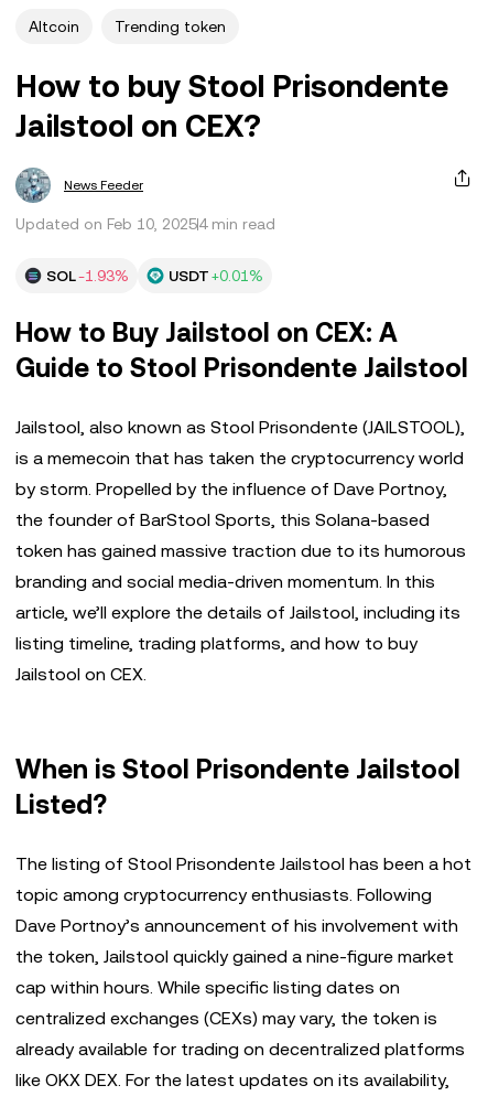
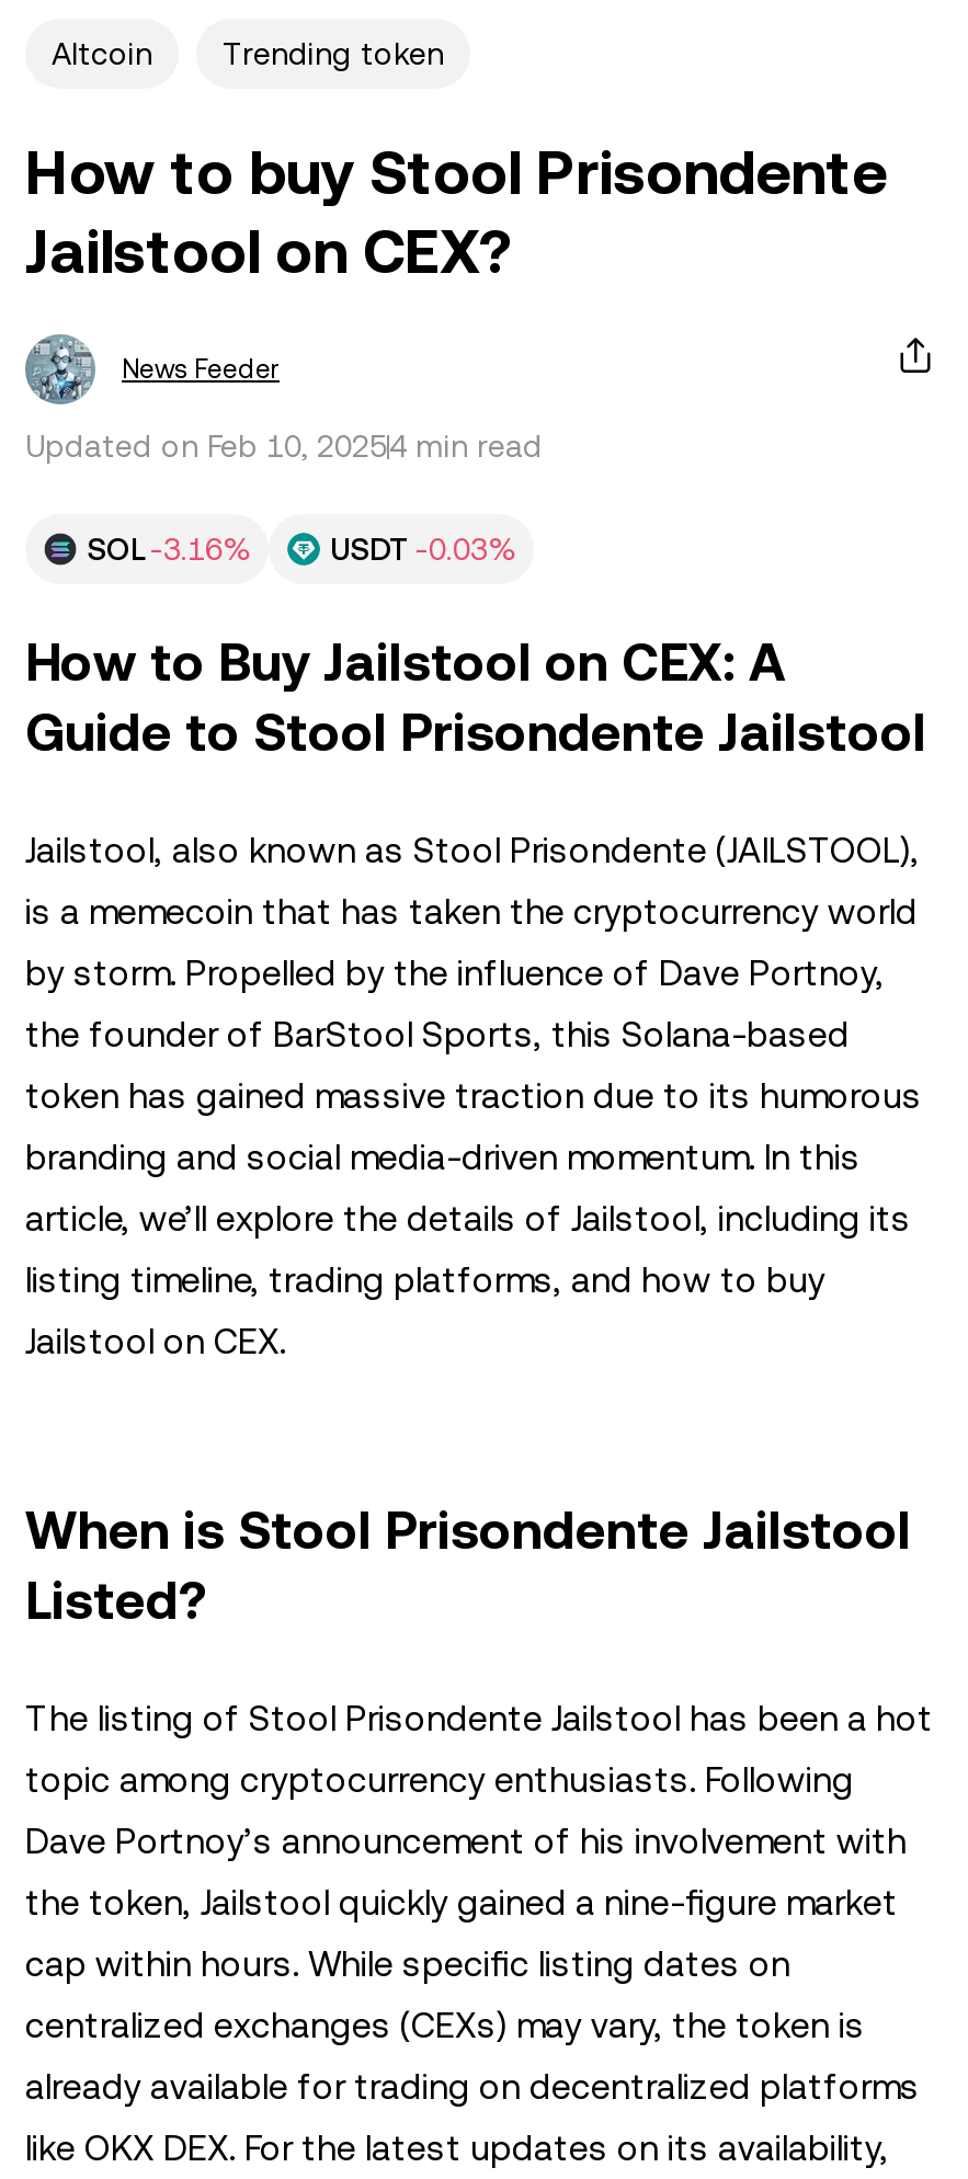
- SOL -1.93%
+ SOL -3.16%

- USDT +0.01%
+ USDT -0.03%
